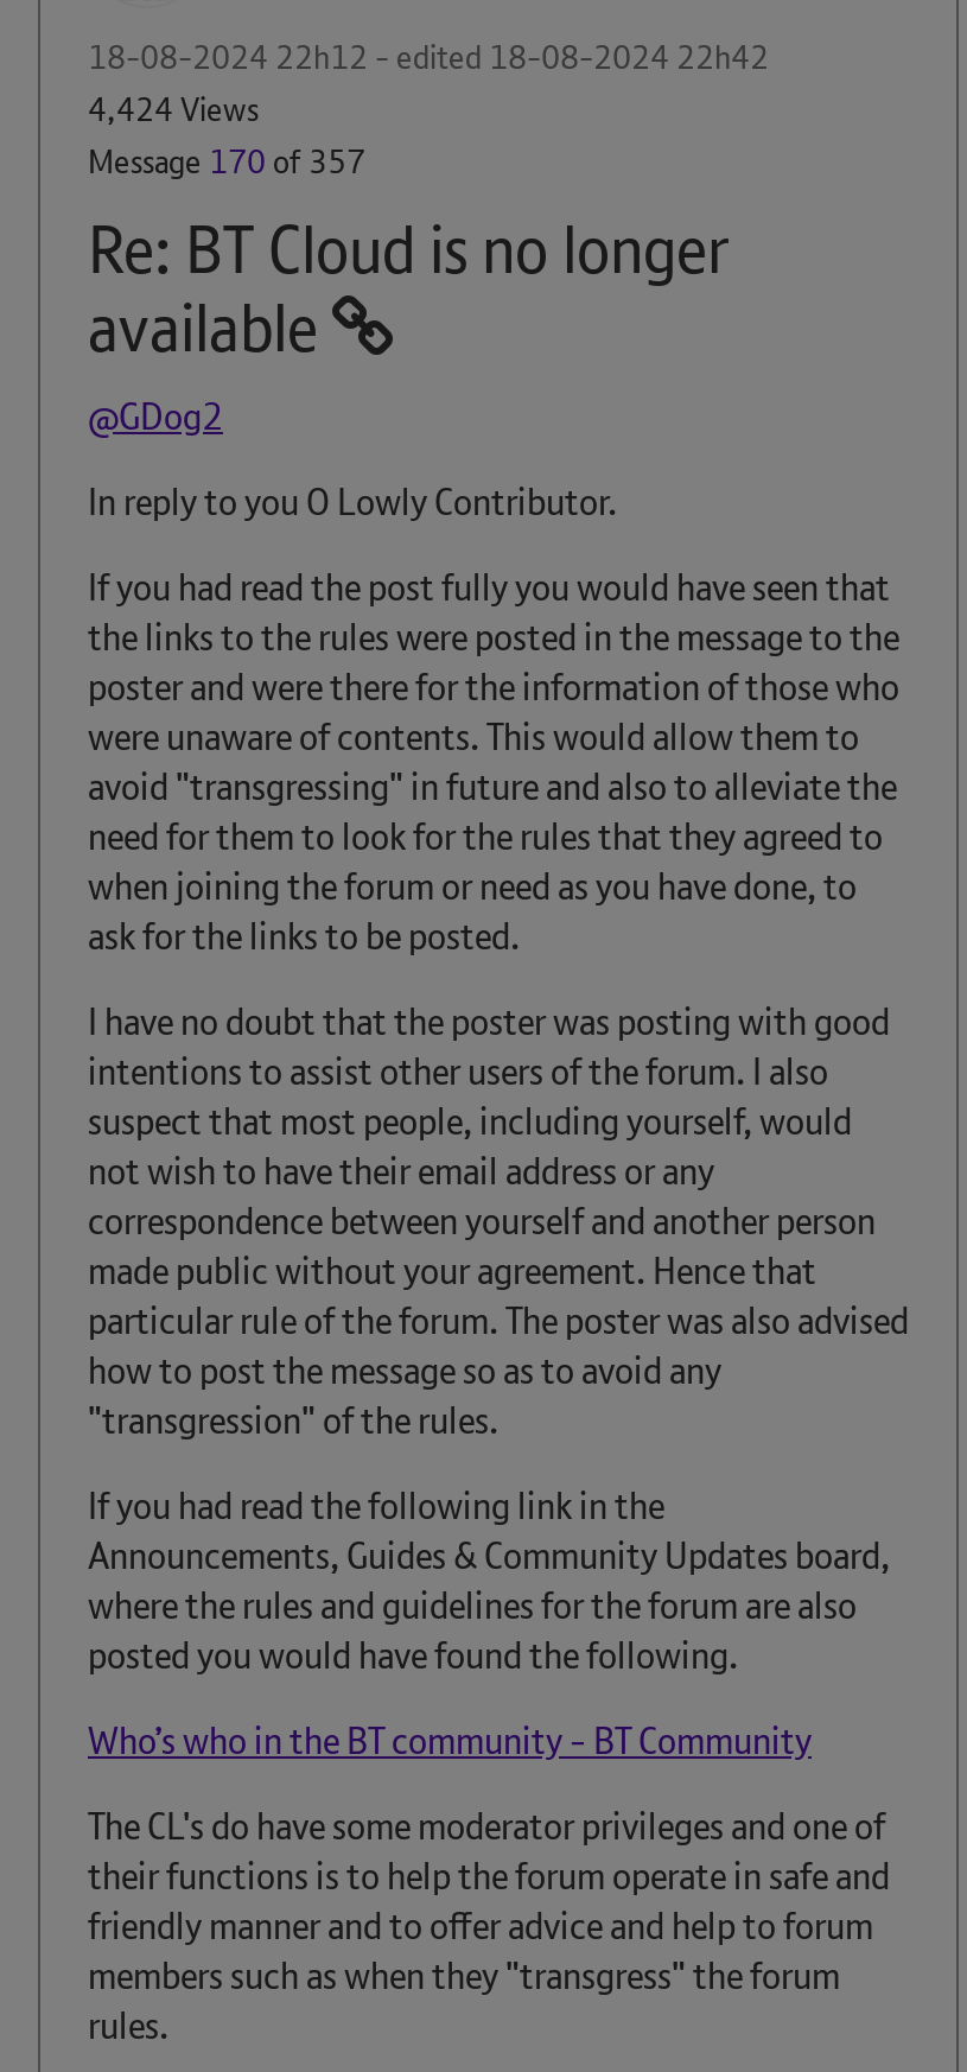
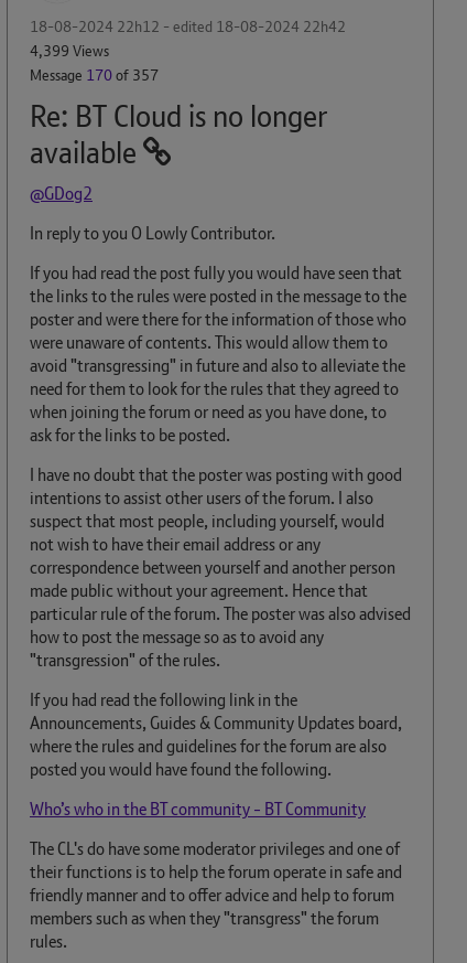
- 4,424 Views
+ 4,399 Views
